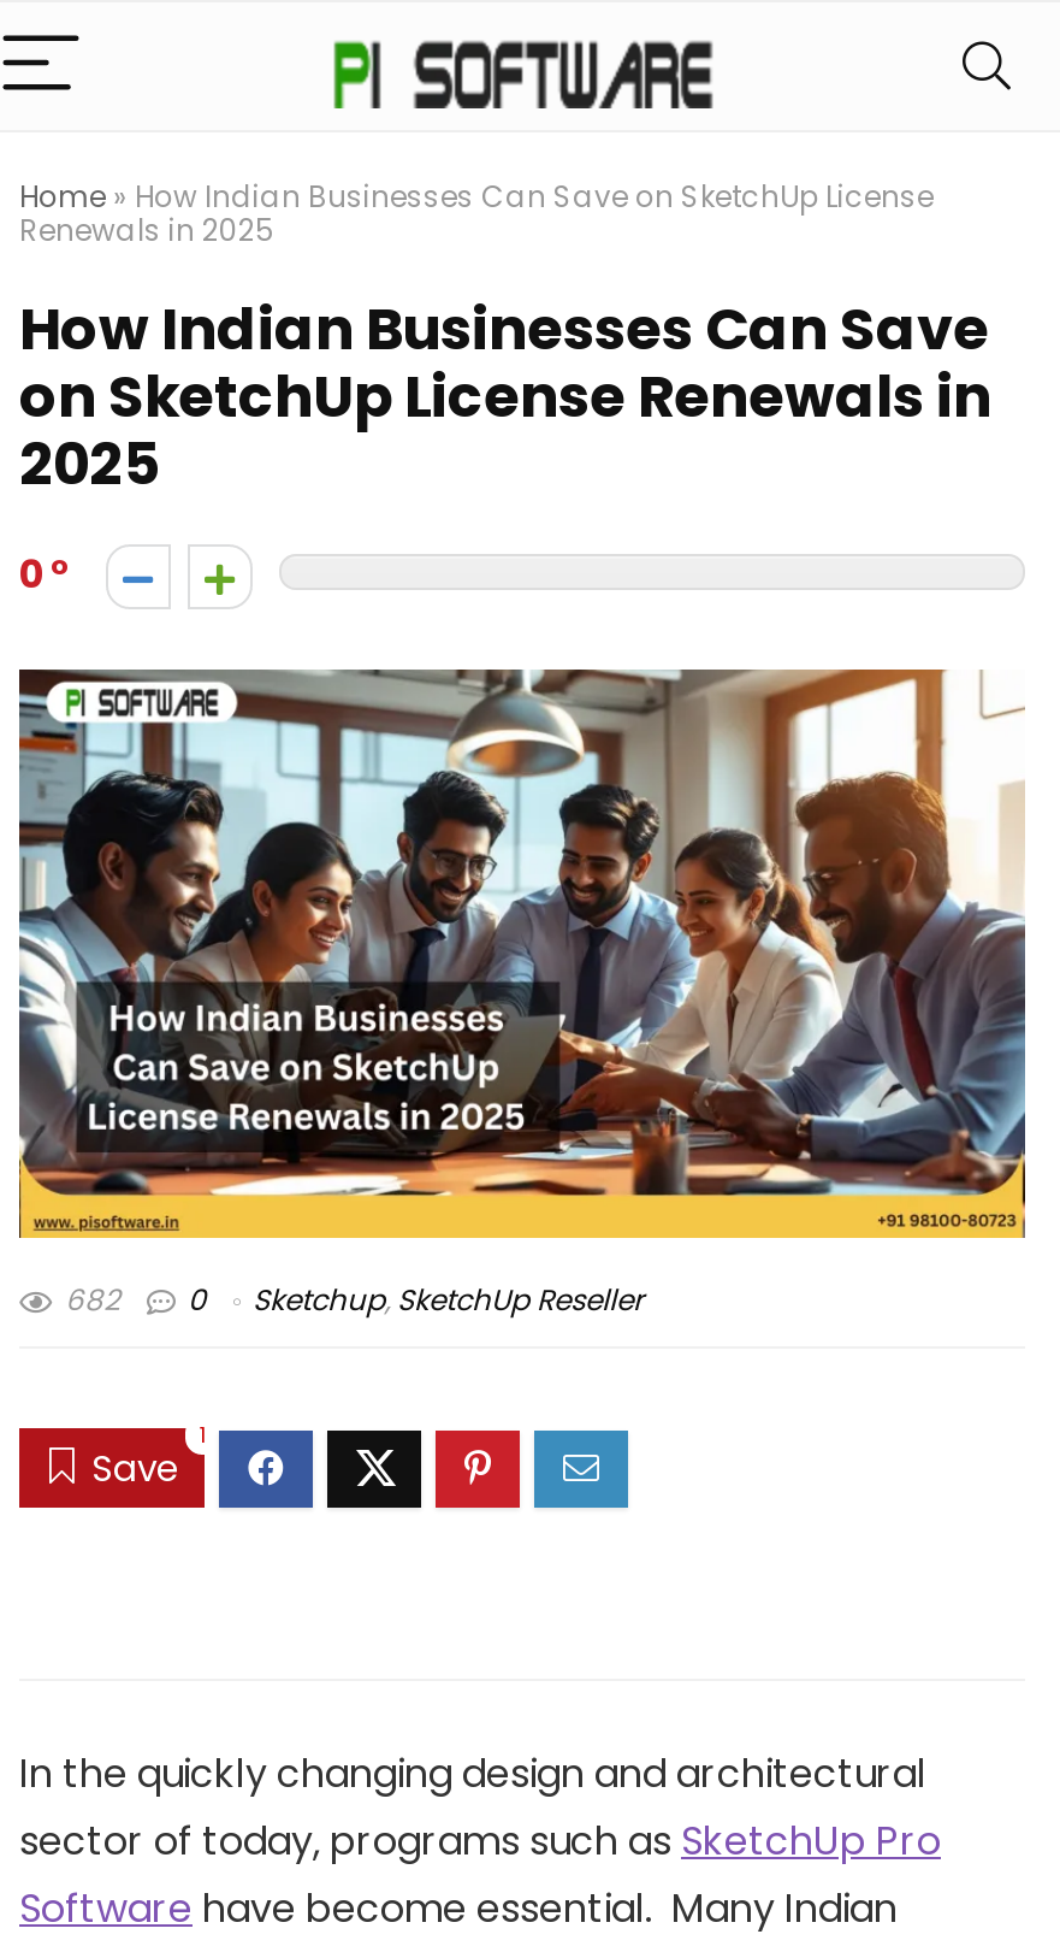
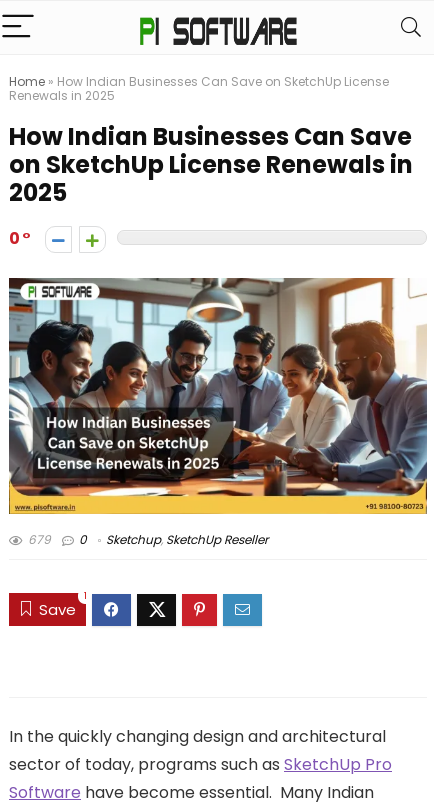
- 682 0 Sketchup, SketchUp Reseller
+ 679 0 Sketchup, SketchUp Reseller
